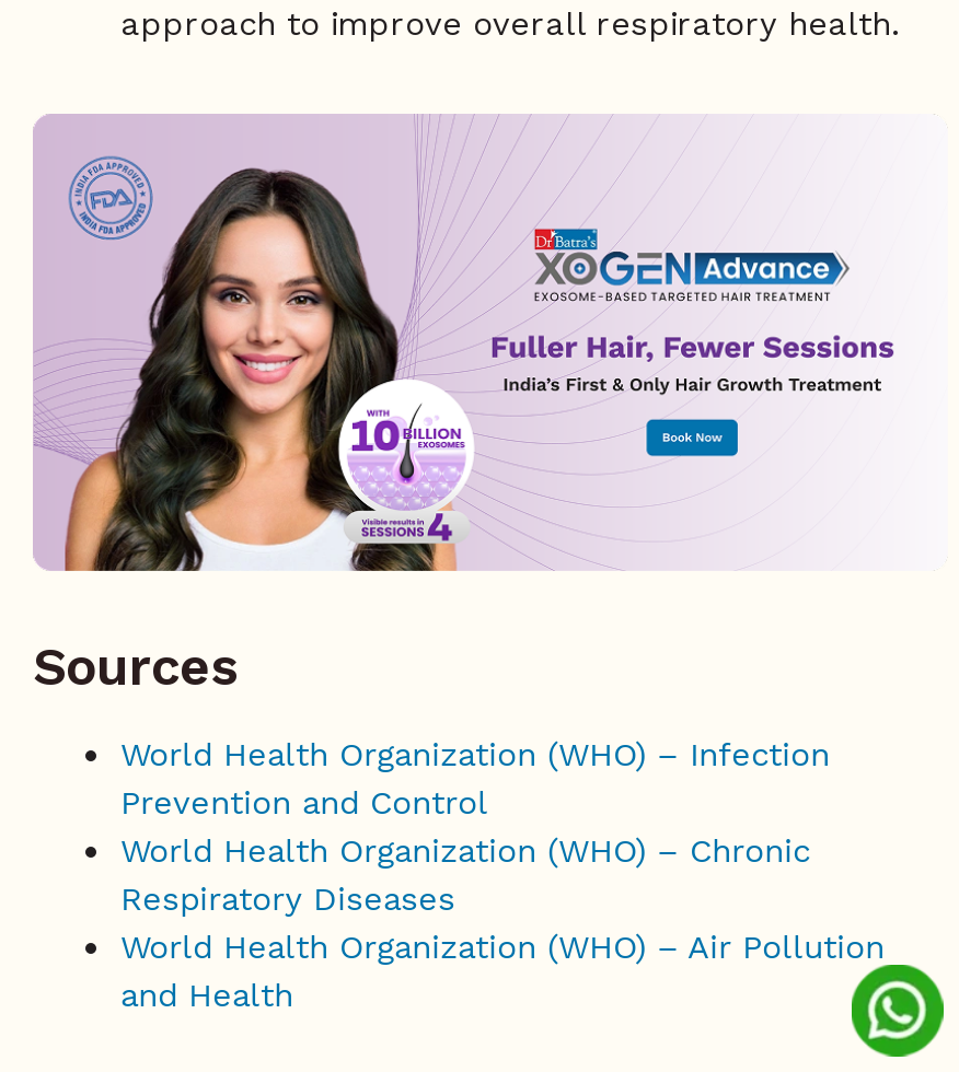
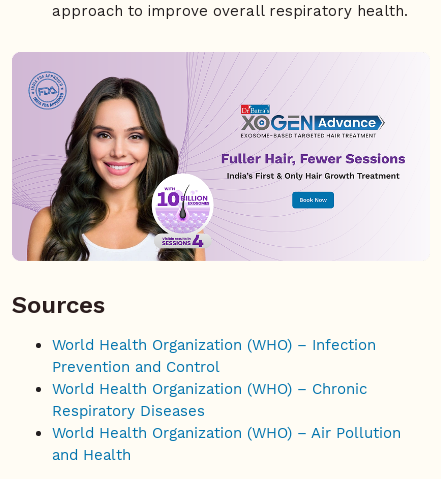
- [image]
